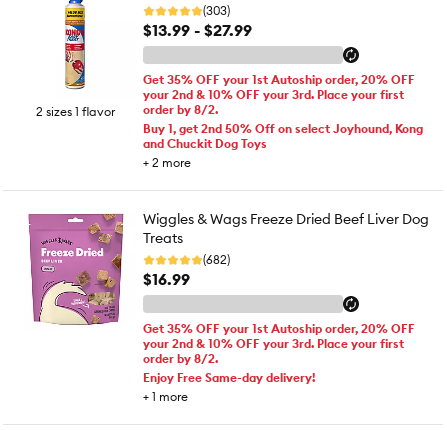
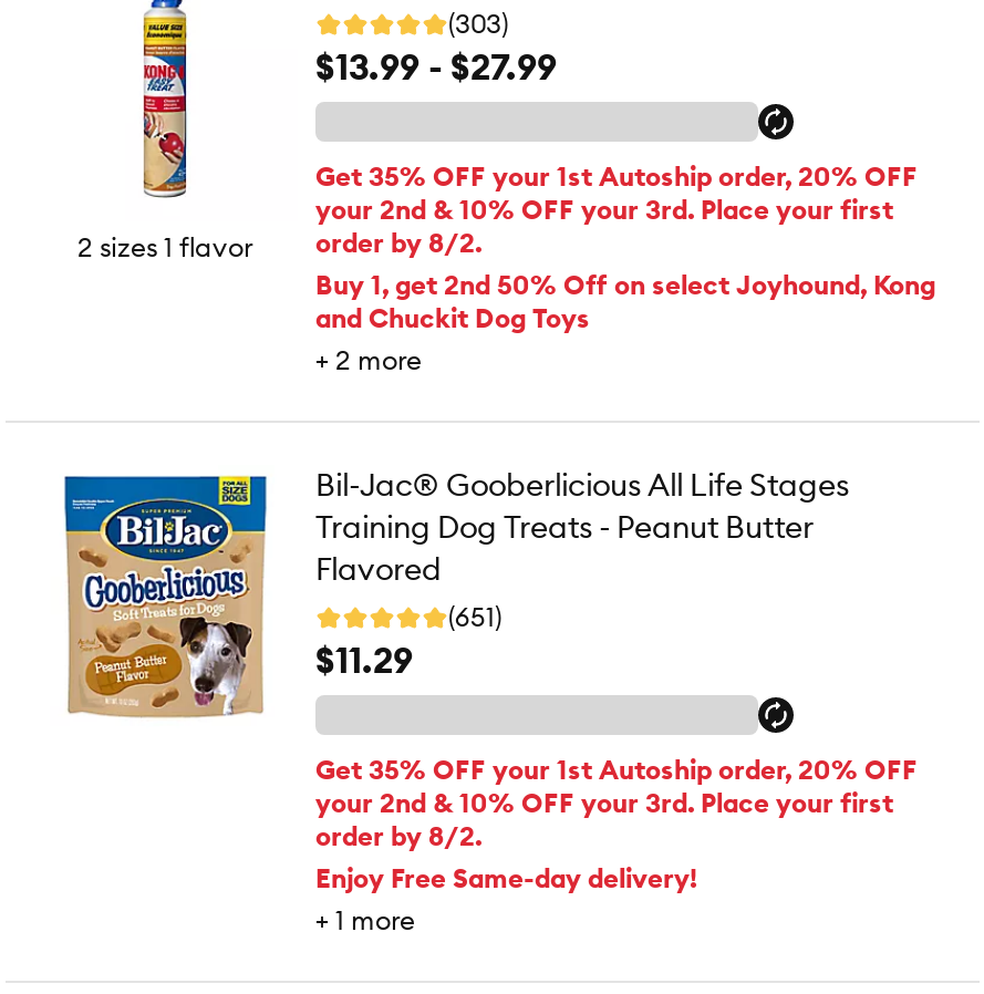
- [image]
- Wiggles & Wags Freeze Dried Beef Liver Dog
- Treats
- (682)
- $16.99
+ [image]
+ Bil-Jac® Gooberlicious All Life Stages
+ Training Dog Treats - Peanut Butter
+ Flavored
+ (651)
+ $11.29
